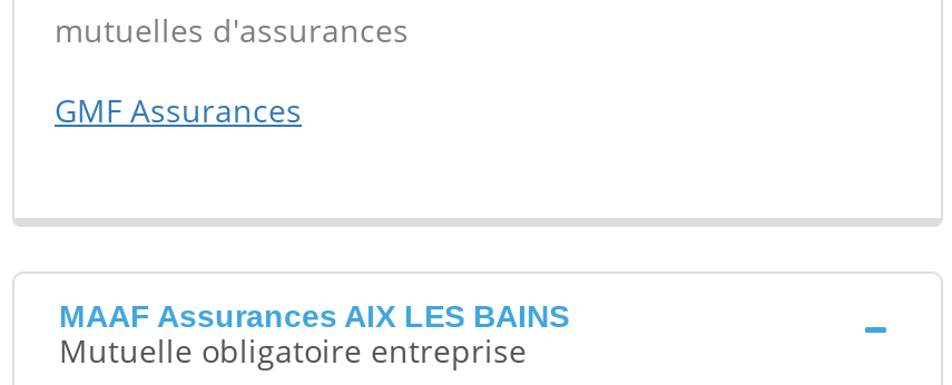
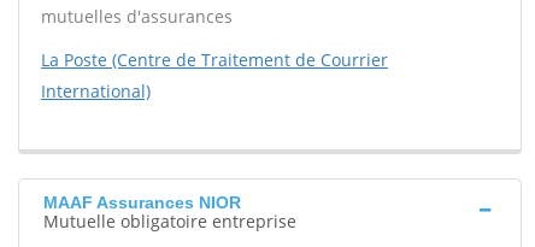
- GMF Assurances
+ La Poste (Centre de Traitement de Courrier
+ International)

- MAAF Assurances AIX LES BAINS
+ MAAF Assurances NIOR
